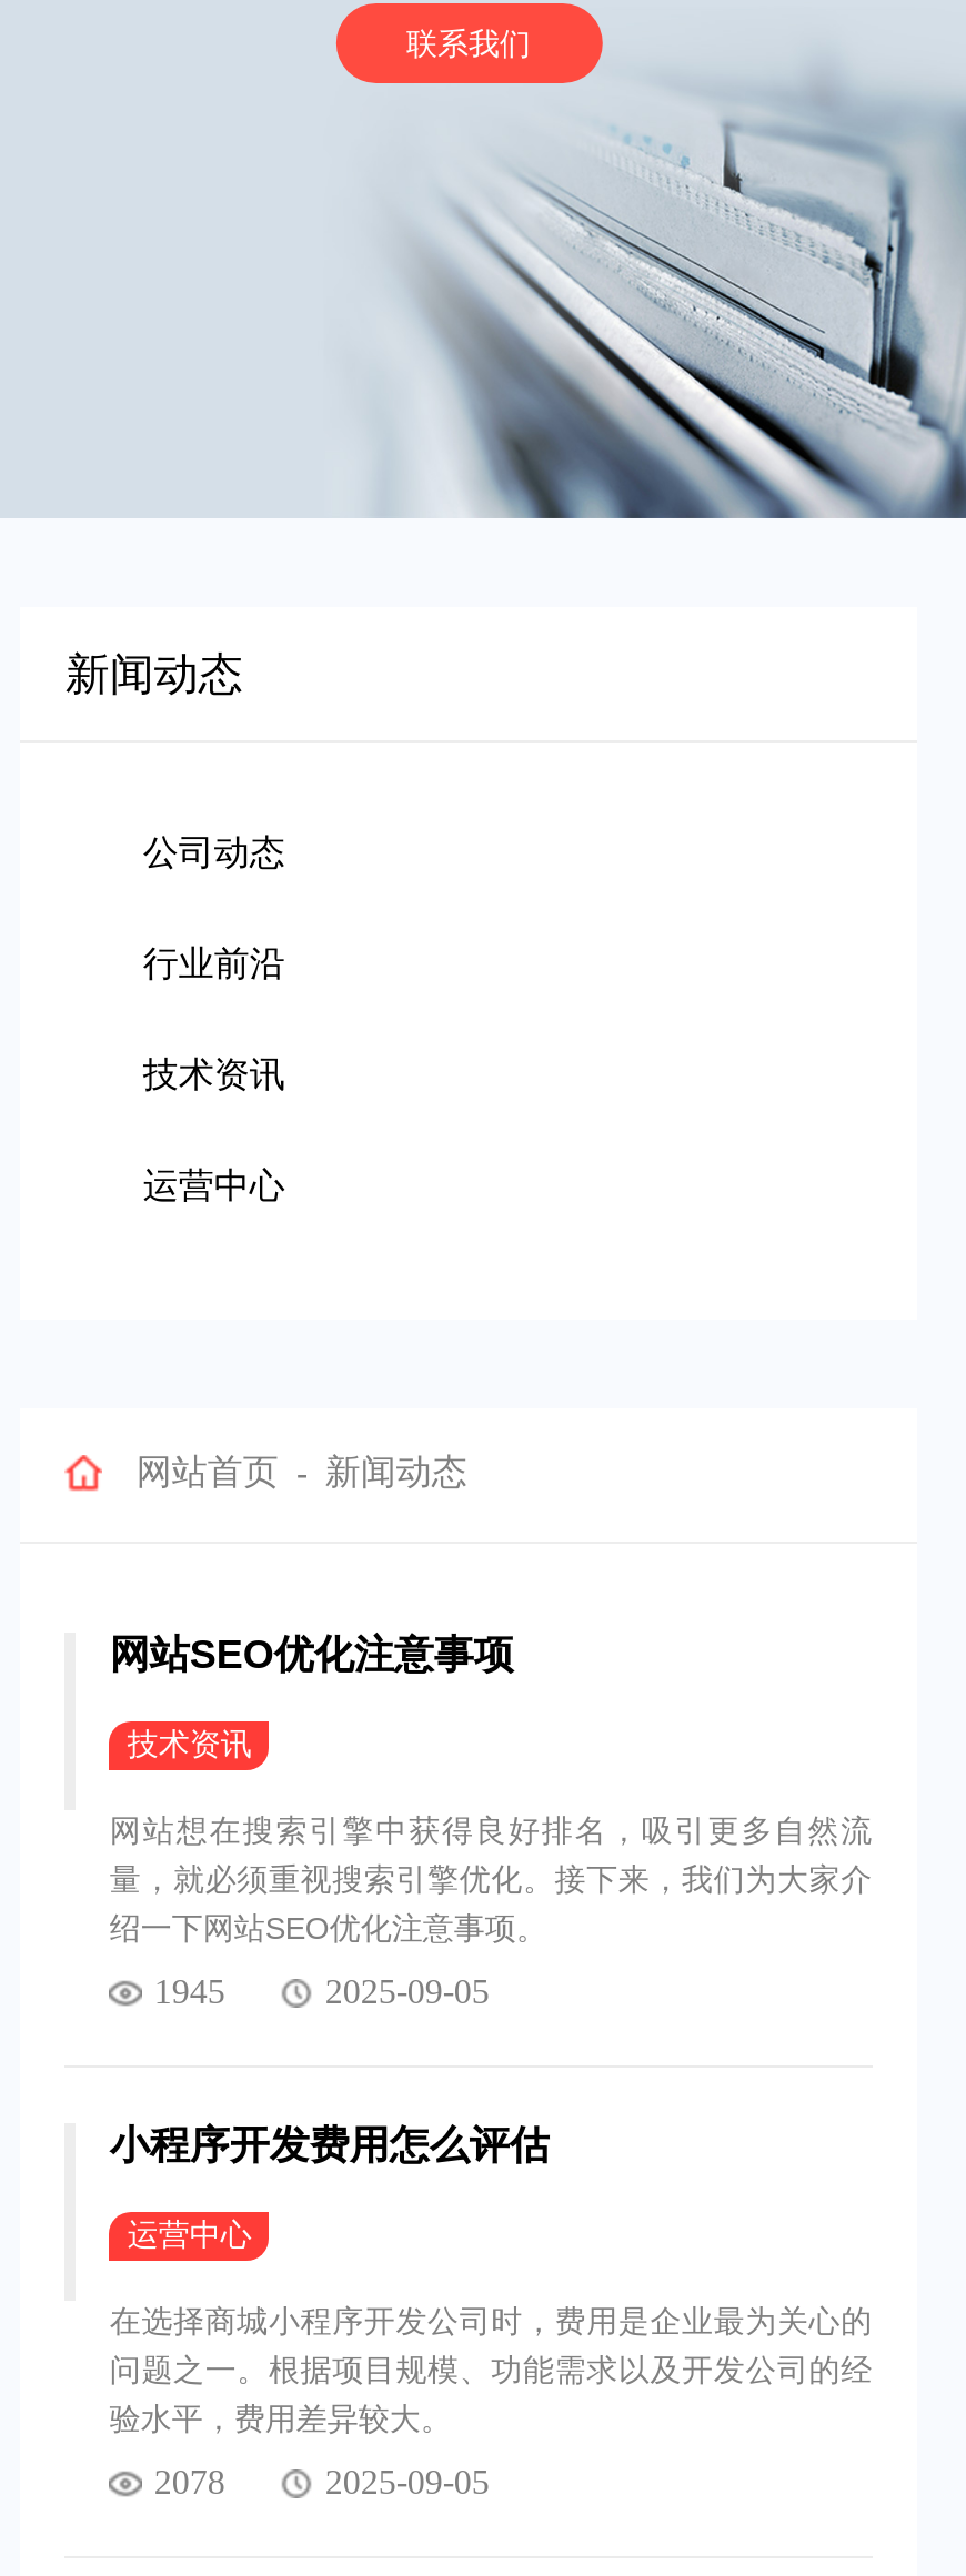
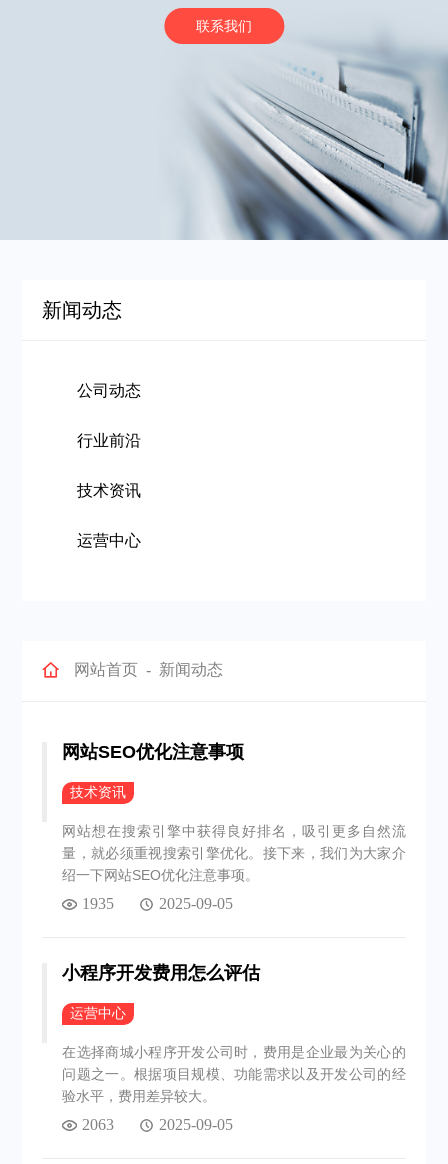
- 1945
+ 1935

- 2078
+ 2063
